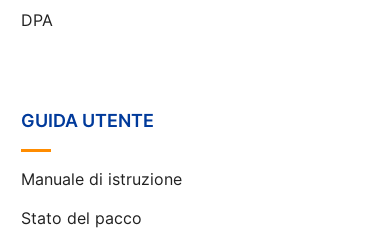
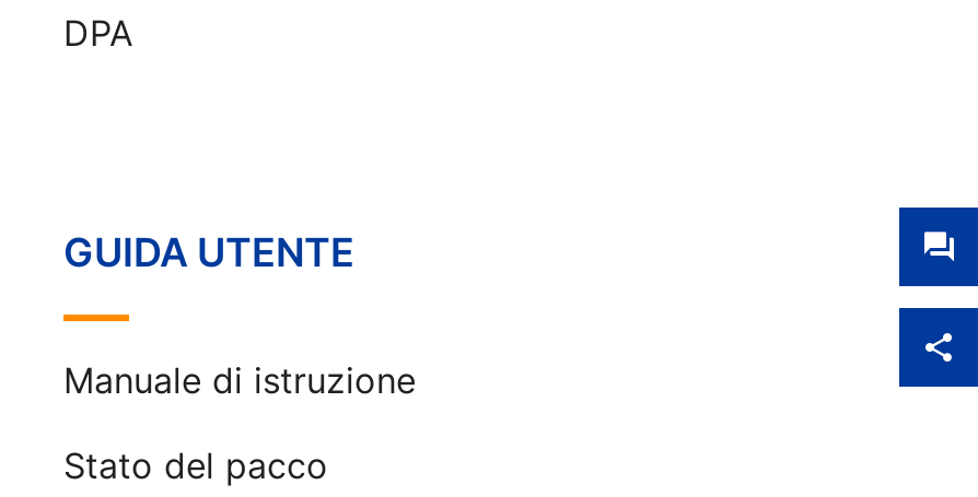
+ [image]

+ [image]
